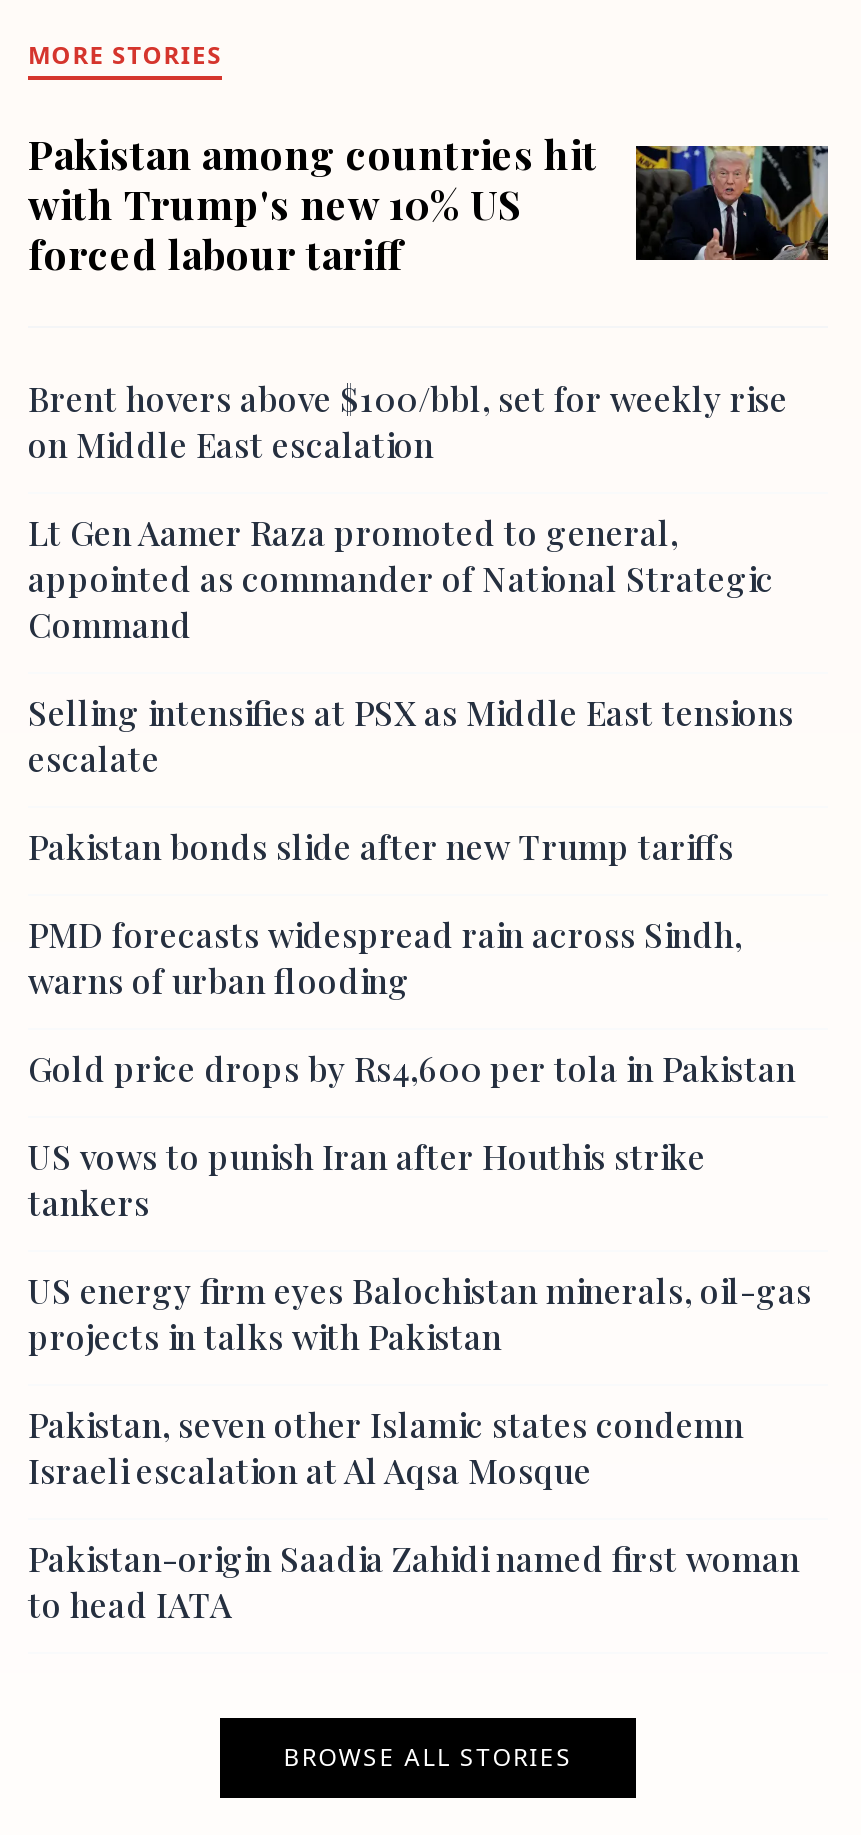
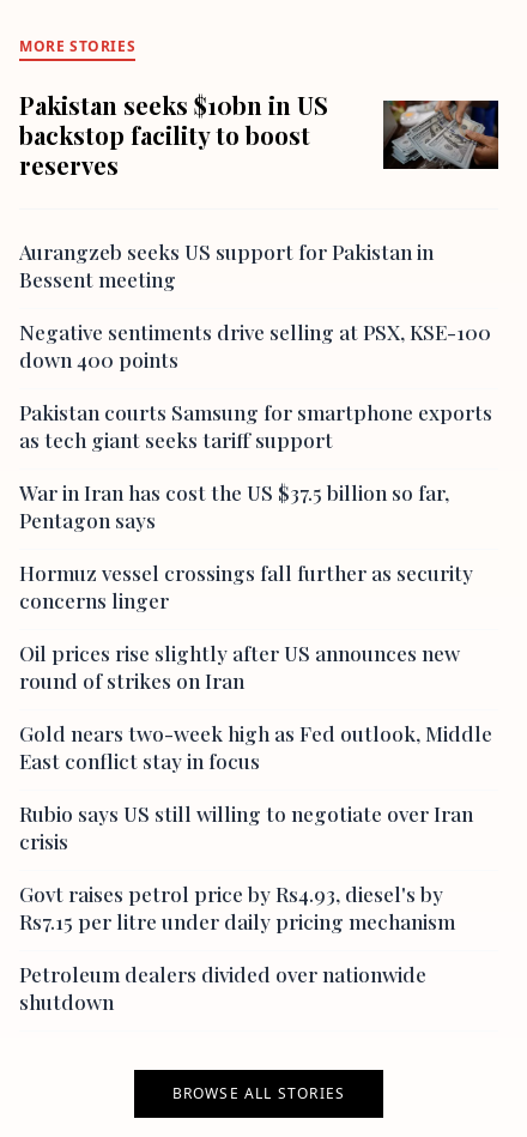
- Pakistan among countries hit
- with Trump's new 10% US
- forced labour tariff
+ Pakistan seeks $10bn in US
+ backstop facility to boost
+ reserves

- [image]
+ [image]

- Brent hovers above $100/bbl, set for weekly rise
- on Middle East escalation
+ Aurangzeb seeks US support for Pakistan in
+ Bessent meeting

- Lt Gen Aamer Raza promoted to general,
- appointed as commander of National Strategic
- Command
+ Negative sentiments drive selling at PSX, KSE-100
+ down 400 points

- Selling intensifies at PSX as Middle East tensions
- escalate
+ Pakistan courts Samsung for smartphone exports
+ as tech giant seeks tariff support

- Pakistan bonds slide after new Trump tariffs
+ War in Iran has cost the US $37.5 billion so far,
+ Pentagon says

- PMD forecasts widespread rain across Sindh,
- warns of urban flooding
+ Hormuz vessel crossings fall further as security
+ concerns linger

- Gold price drops by Rs4,600 per tola in Pakistan
+ Oil prices rise slightly after US announces new
+ round of strikes on Iran

- US vows to punish Iran after Houthis strike
- tankers
+ Gold nears two-week high as Fed outlook, Middle
+ East conflict stay in focus

- US energy firm eyes Balochistan minerals, oil-gas
- projects in talks with Pakistan
+ Rubio says US still willing to negotiate over Iran
+ crisis

- Pakistan, seven other Islamic states condemn
- Israeli escalation at Al Aqsa Mosque
+ Govt raises petrol price by Rs4.93, diesel's by
+ Rs7.15 per litre under daily pricing mechanism

- Pakistan-origin Saadia Zahidi named first woman
- to head IATA
+ Petroleum dealers divided over nationwide
+ shutdown
